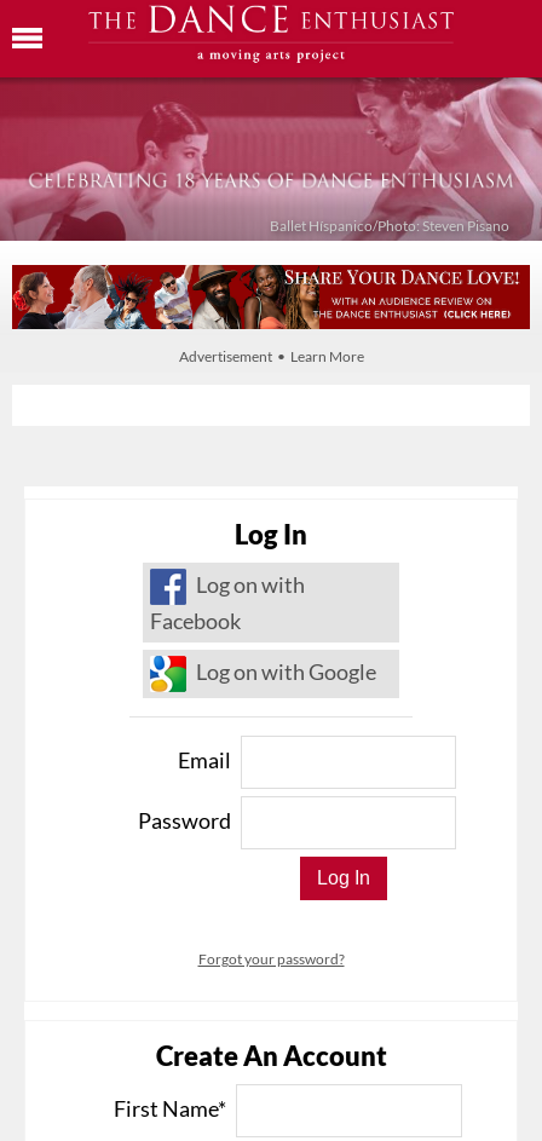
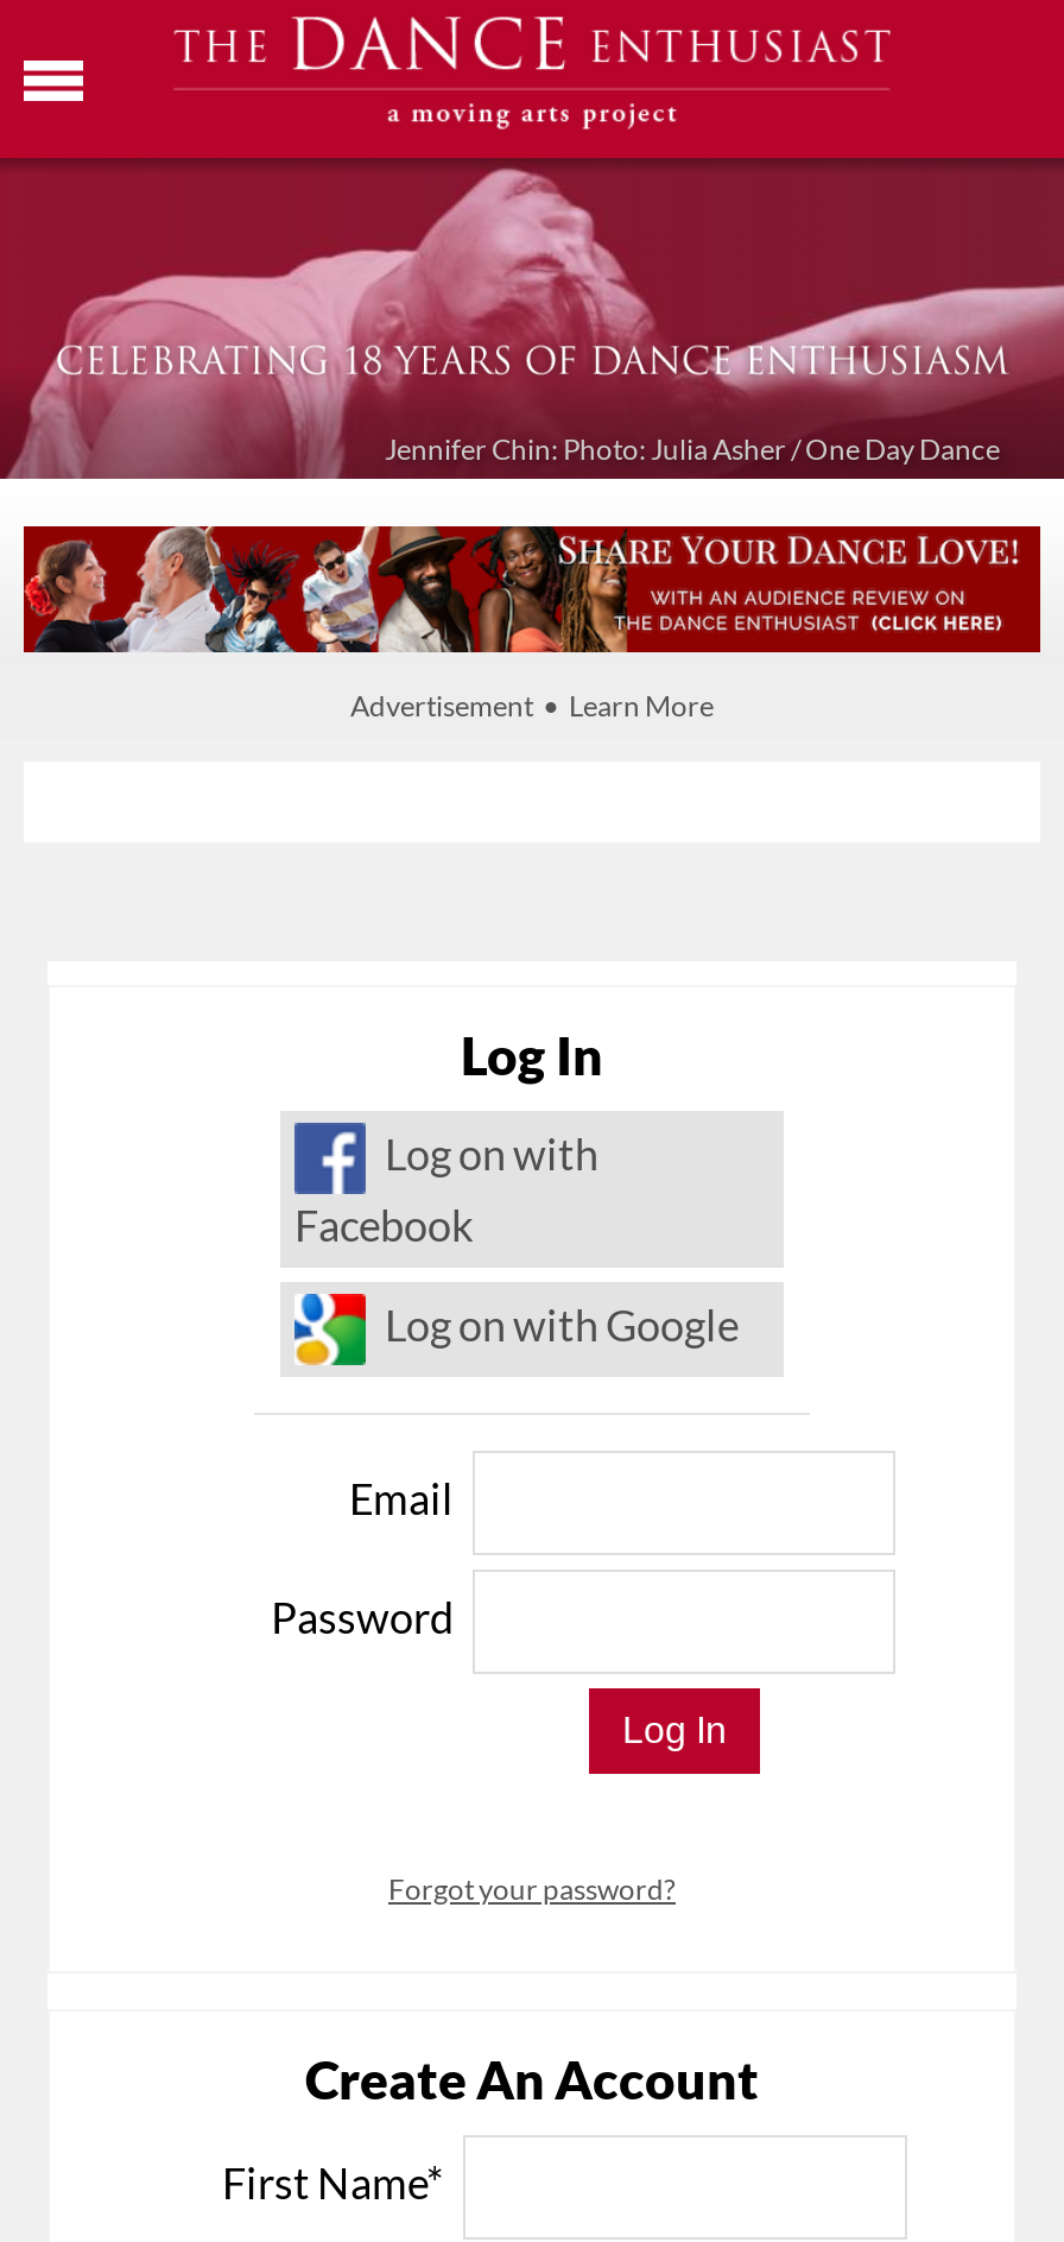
- [image]
- Ballet Híspanico/Photo: Steven Pisano
+ [image]
+ Jennifer Chin: Photo: Julia Asher / One Day Dance
